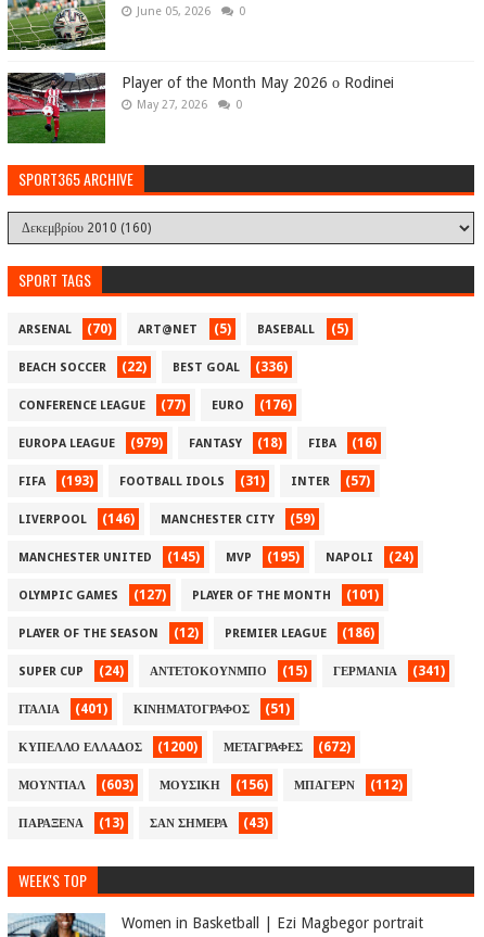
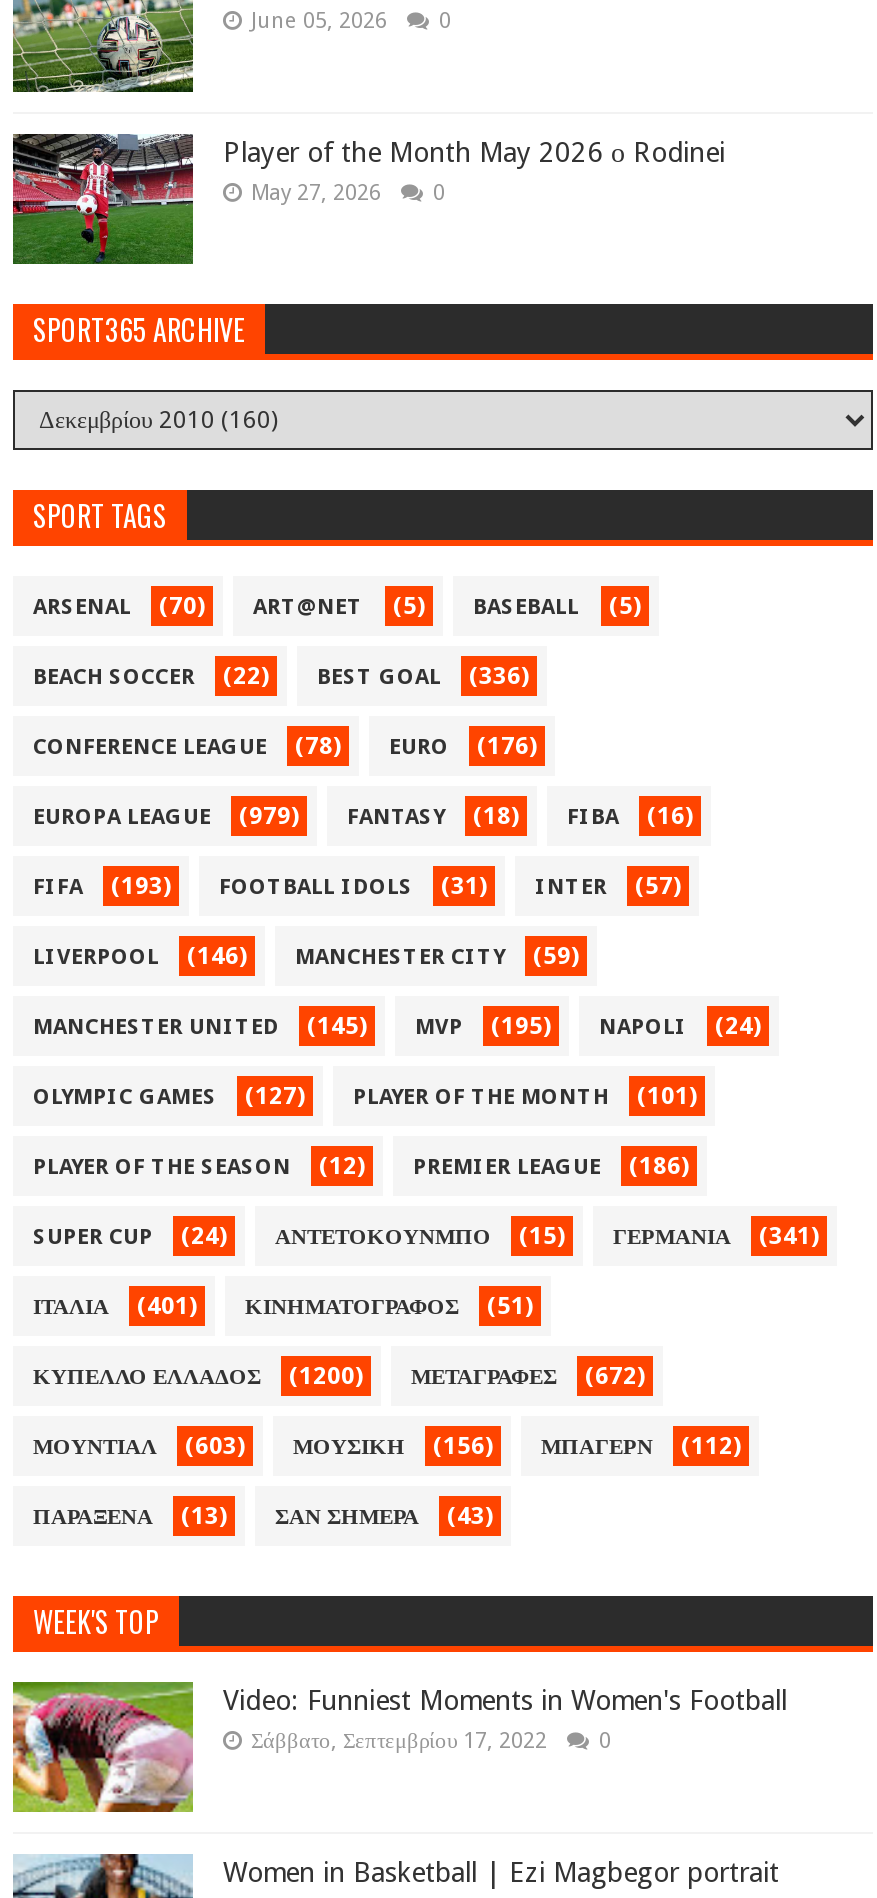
- CONFERENCE LEAGUE (77) EURO (176)
+ CONFERENCE LEAGUE (78) EURO (176)

+ [image]
+ Video: Funniest Moments in Women's Football
+ Σάββατο, Σεπτεμβρίου 17, 2022
+ 0
